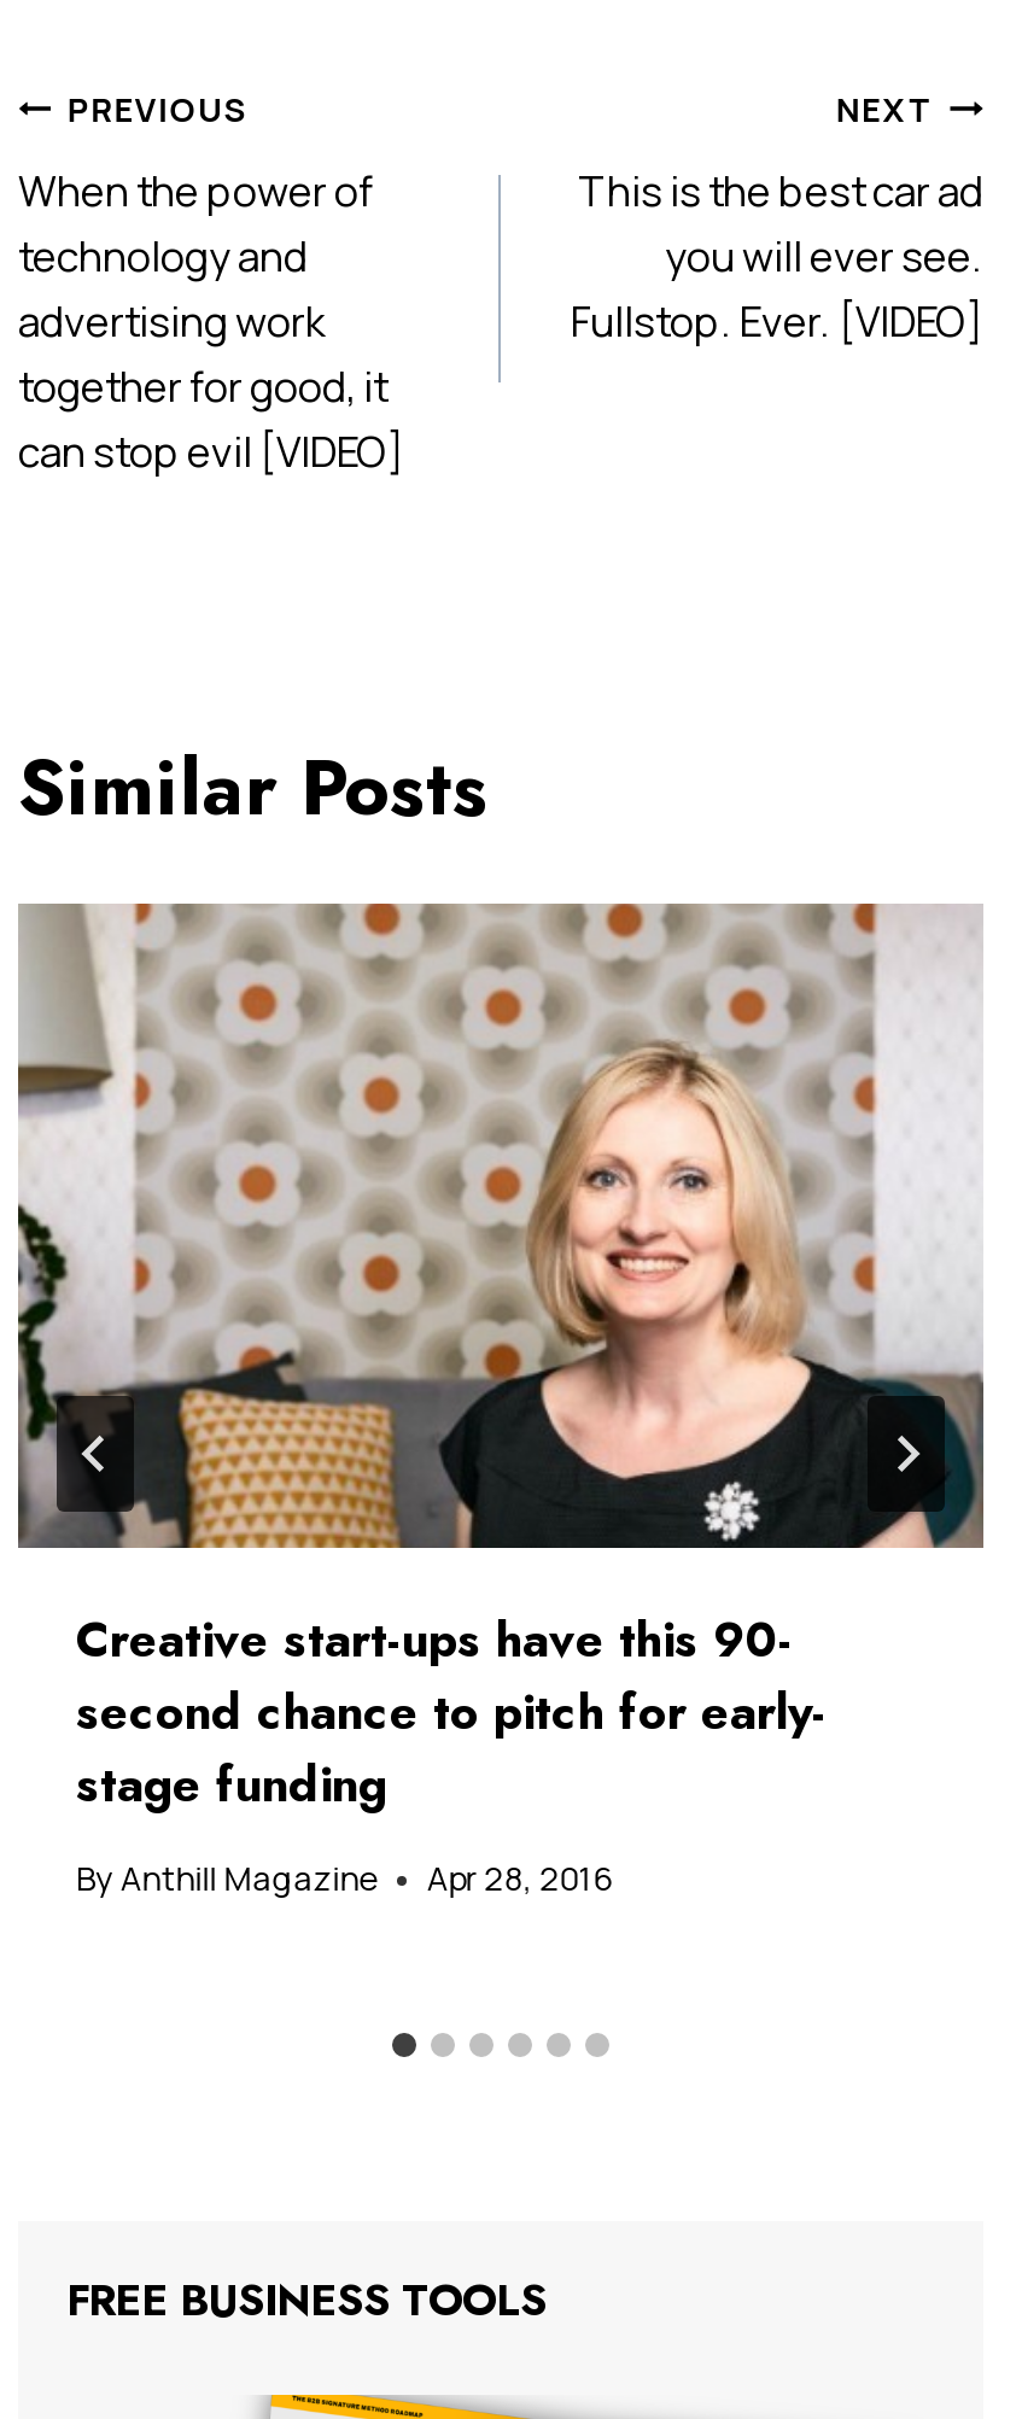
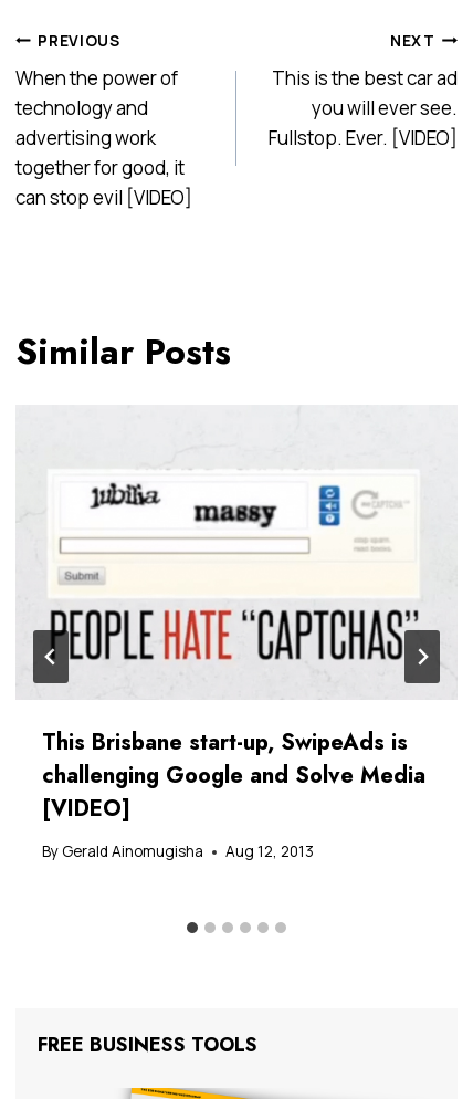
- [image]
- Creative start-ups have this 90-
- second chance to pitch for early-
- stage funding
+ [image]
+ This Brisbane start-up, SwipeAds is
+ challenging Google and Solve Media
+ [VIDEO]

- By Anthill Magazine
- Apr 28, 2016
+ By Gerald Ainomugisha
+ Aug 12, 2013
